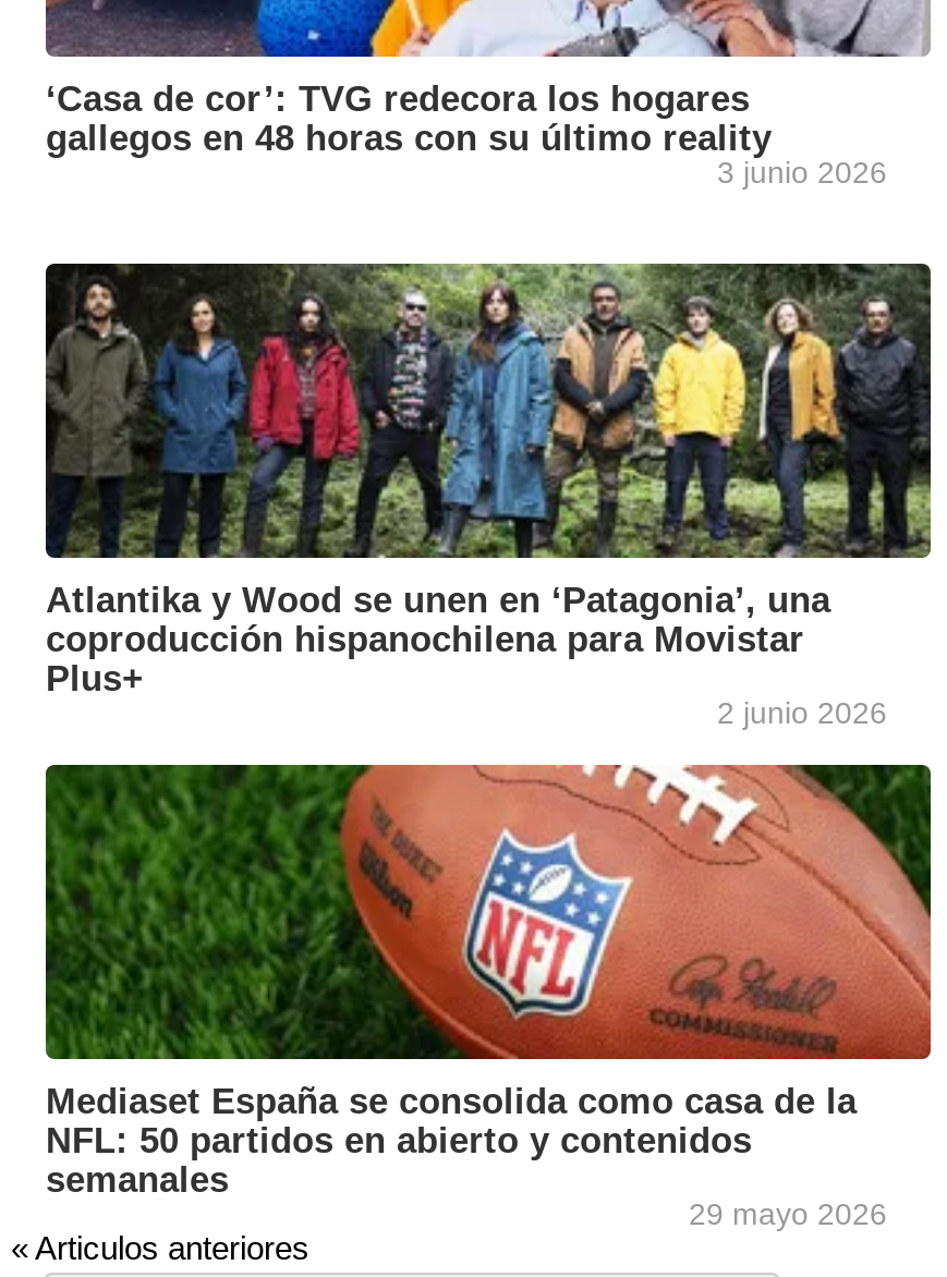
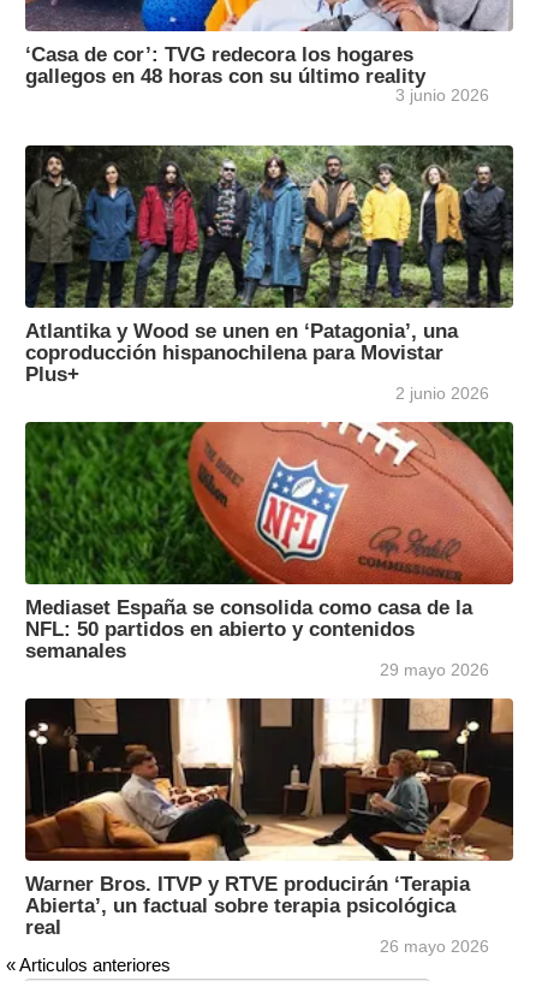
+ [image]
+ Warner Bros. ITVP y RTVE producirán ‘Terapia
+ Abierta’, un factual sobre terapia psicológica
+ real
+ 26 mayo 2026
